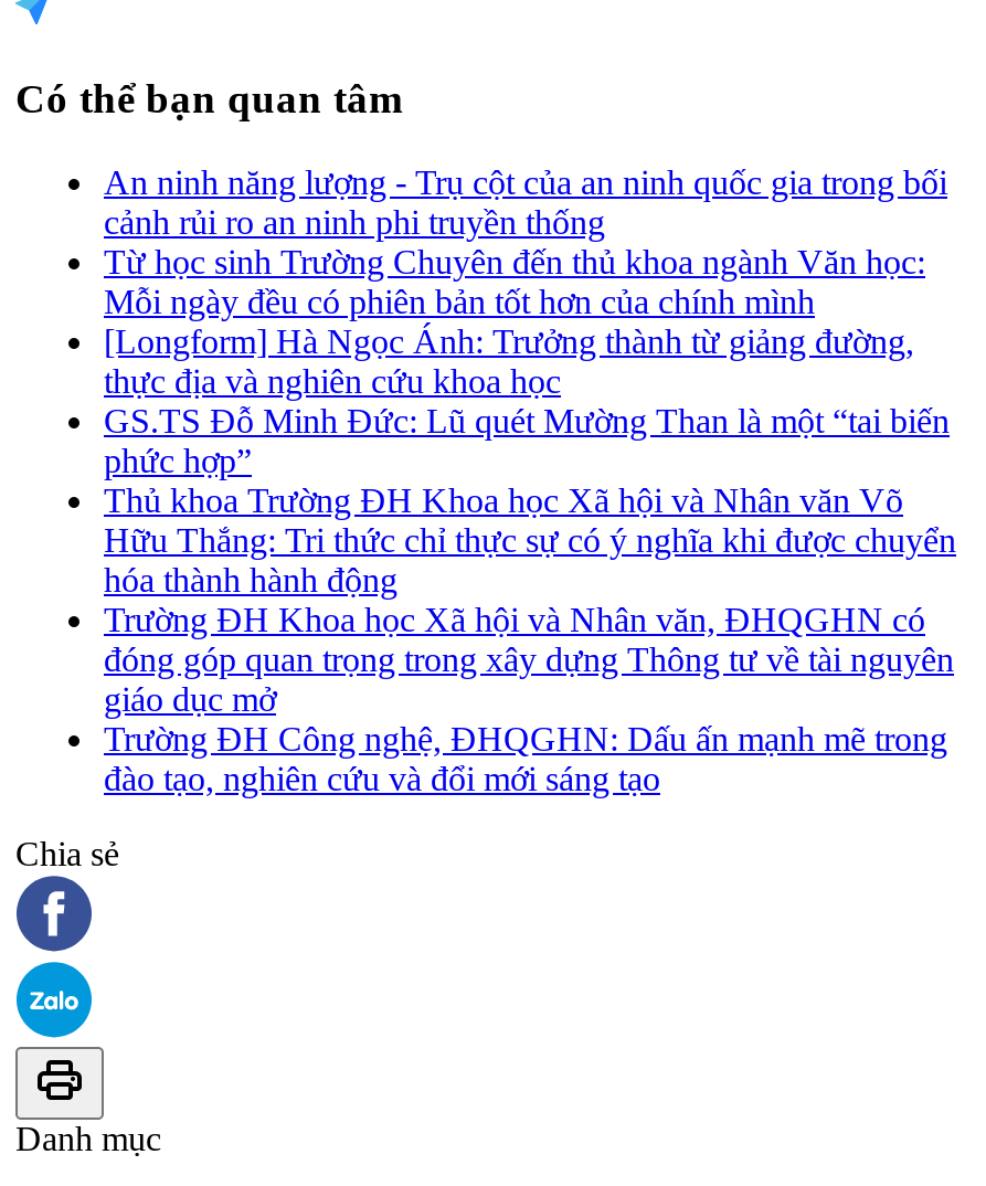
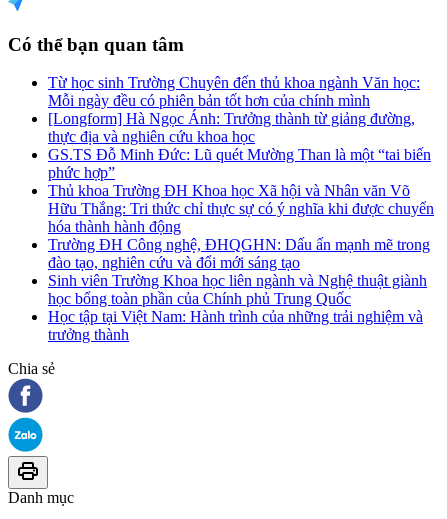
- An ninh năng lượng - Trụ cột của an ninh quốc gia trong bối
- cảnh rủi ro an ninh phi truyền thống

moved up: Từ học sinh Trường Chuyên đến thủ khoa ngành Văn học: | Mỗi ngày đều có phiên bản tốt hơn của chính mình | [Longform] Hà Ngọc Ánh: Trưởng thành từ giảng đường, | ... | Hữu Thắng: Tri thức chỉ thực sự có ý nghĩa khi được chuyển | hóa thành hành động

- Trường ĐH Khoa học Xã hội và Nhân văn, ĐHQGHN có
- đóng góp quan trọng trong xây dựng Thông tư về tài nguyên
- giáo dục mở

moved up: Trường ĐH Công nghệ, ĐHQGHN: Dấu ấn mạnh mẽ trong | đào tạo, nghiên cứu và đổi mới sáng tạo

+ Sinh viên Trường Khoa học liên ngành và Nghệ thuật giành
+ học bổng toàn phần của Chính phủ Trung Quốc
+ Học tập tại Việt Nam: Hành trình của những trải nghiệm và
+ trưởng thành
